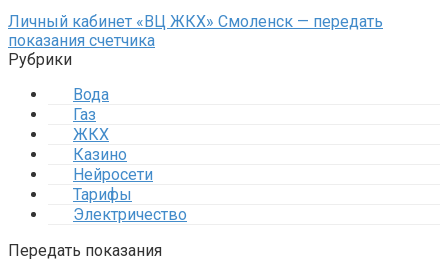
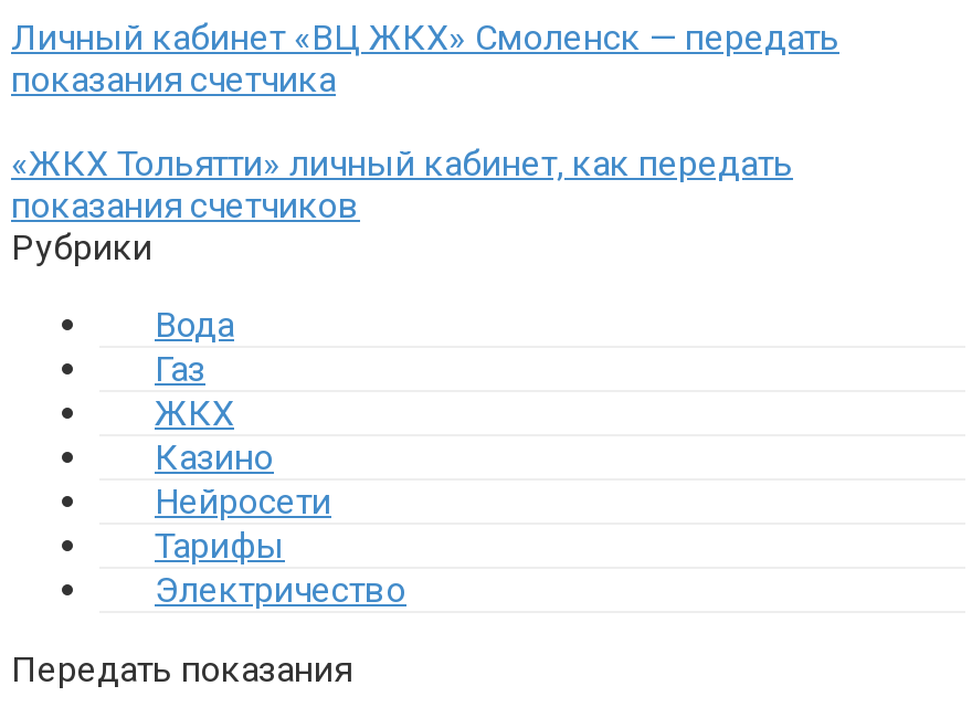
+ «ЖКХ Тольятти» личный кабинет, как передать
+ показания счетчиков
